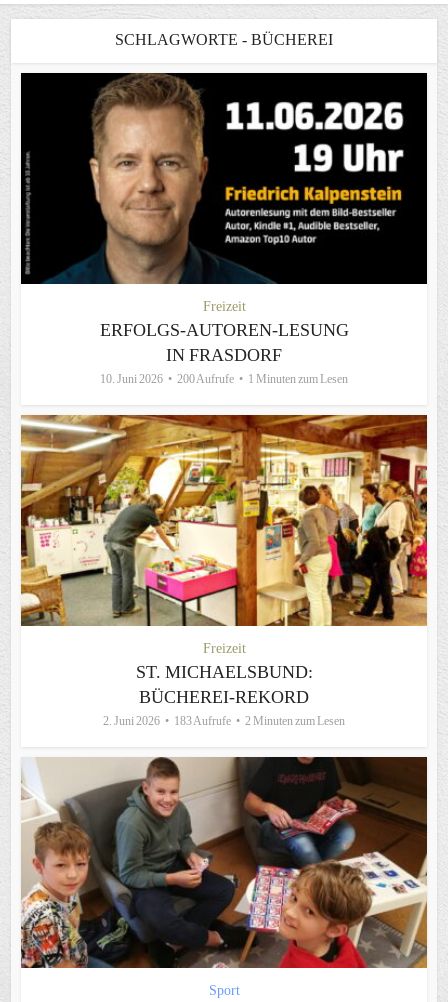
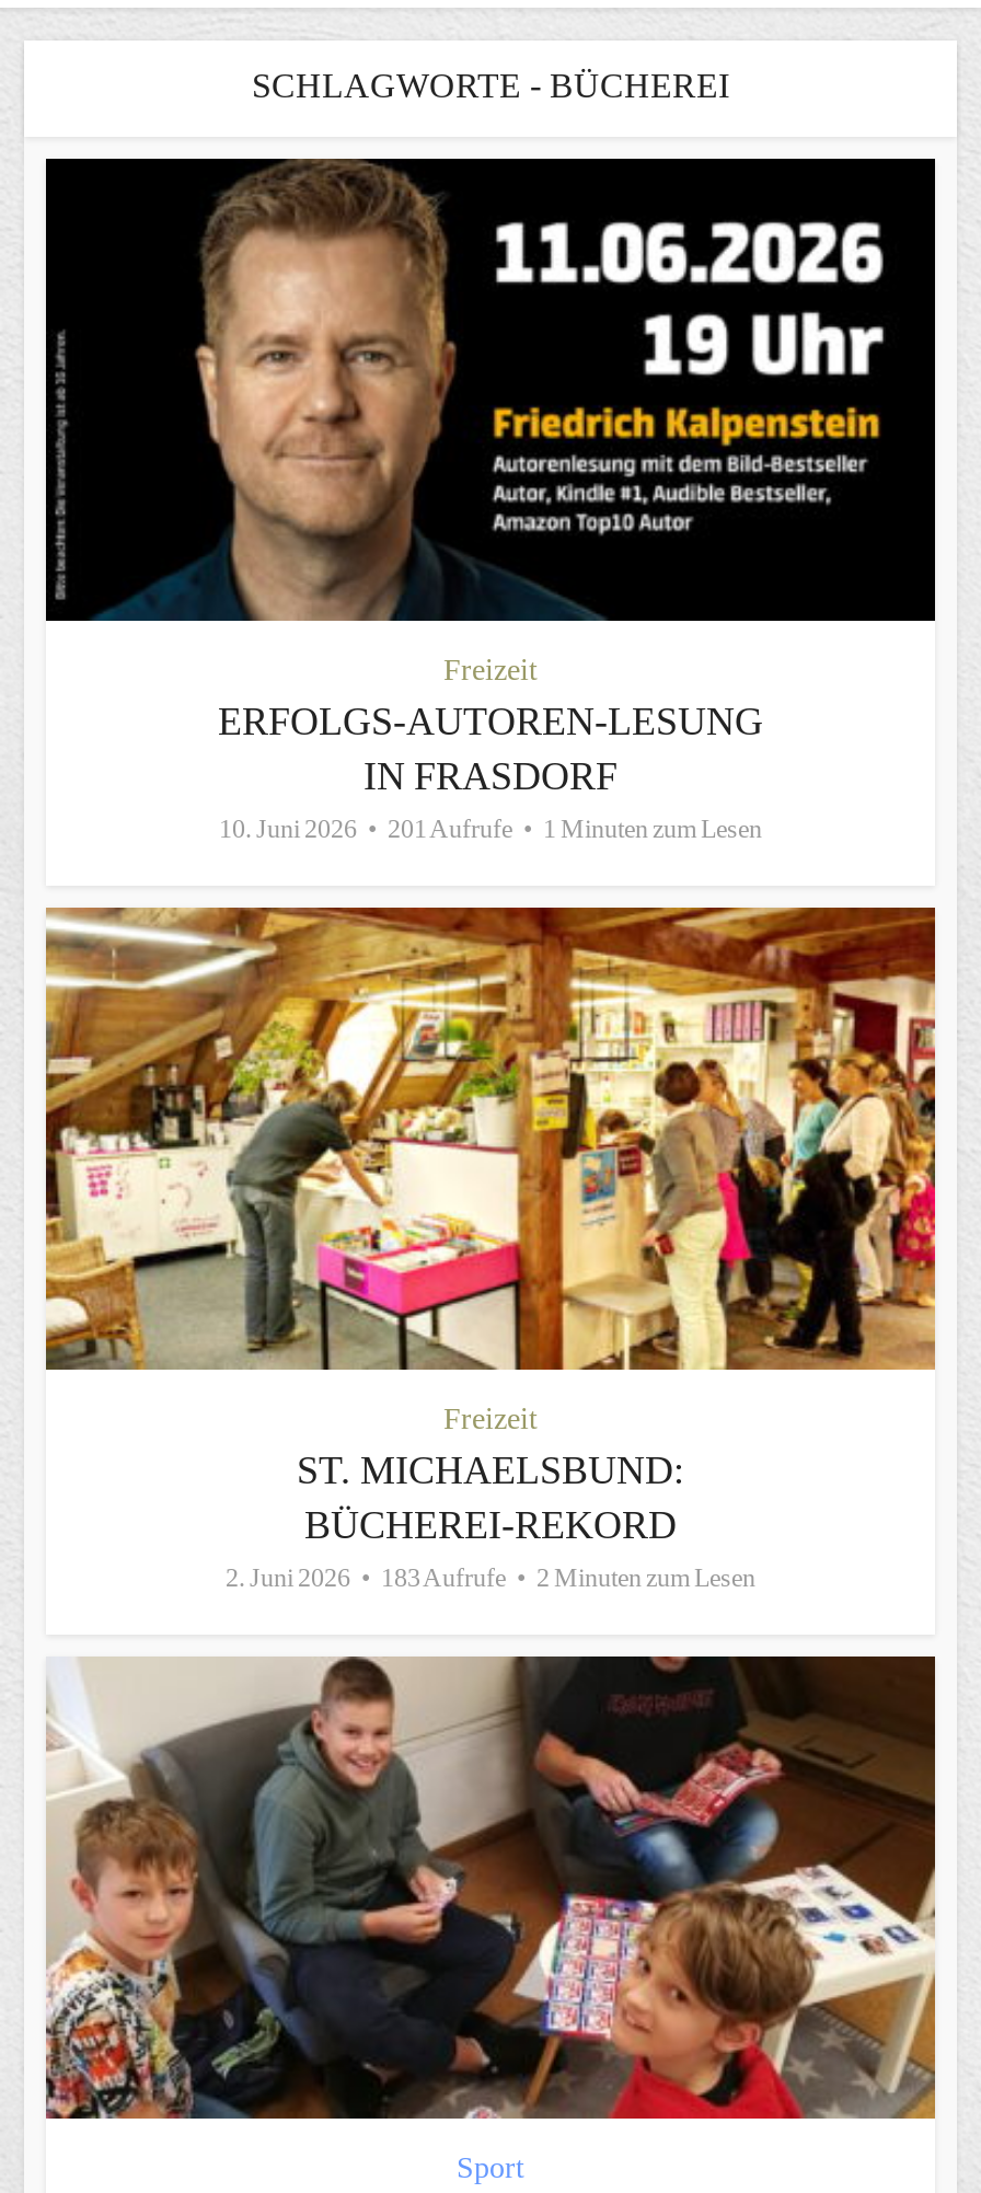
- 10. Juni 2026 200 Aufrufe 1 Minuten zum Lesen
+ 10. Juni 2026 201 Aufrufe 1 Minuten zum Lesen
